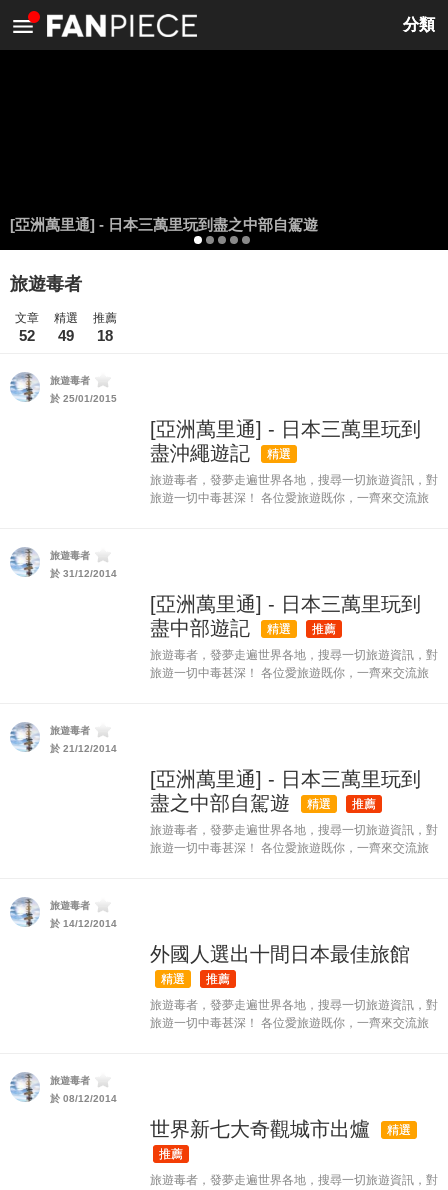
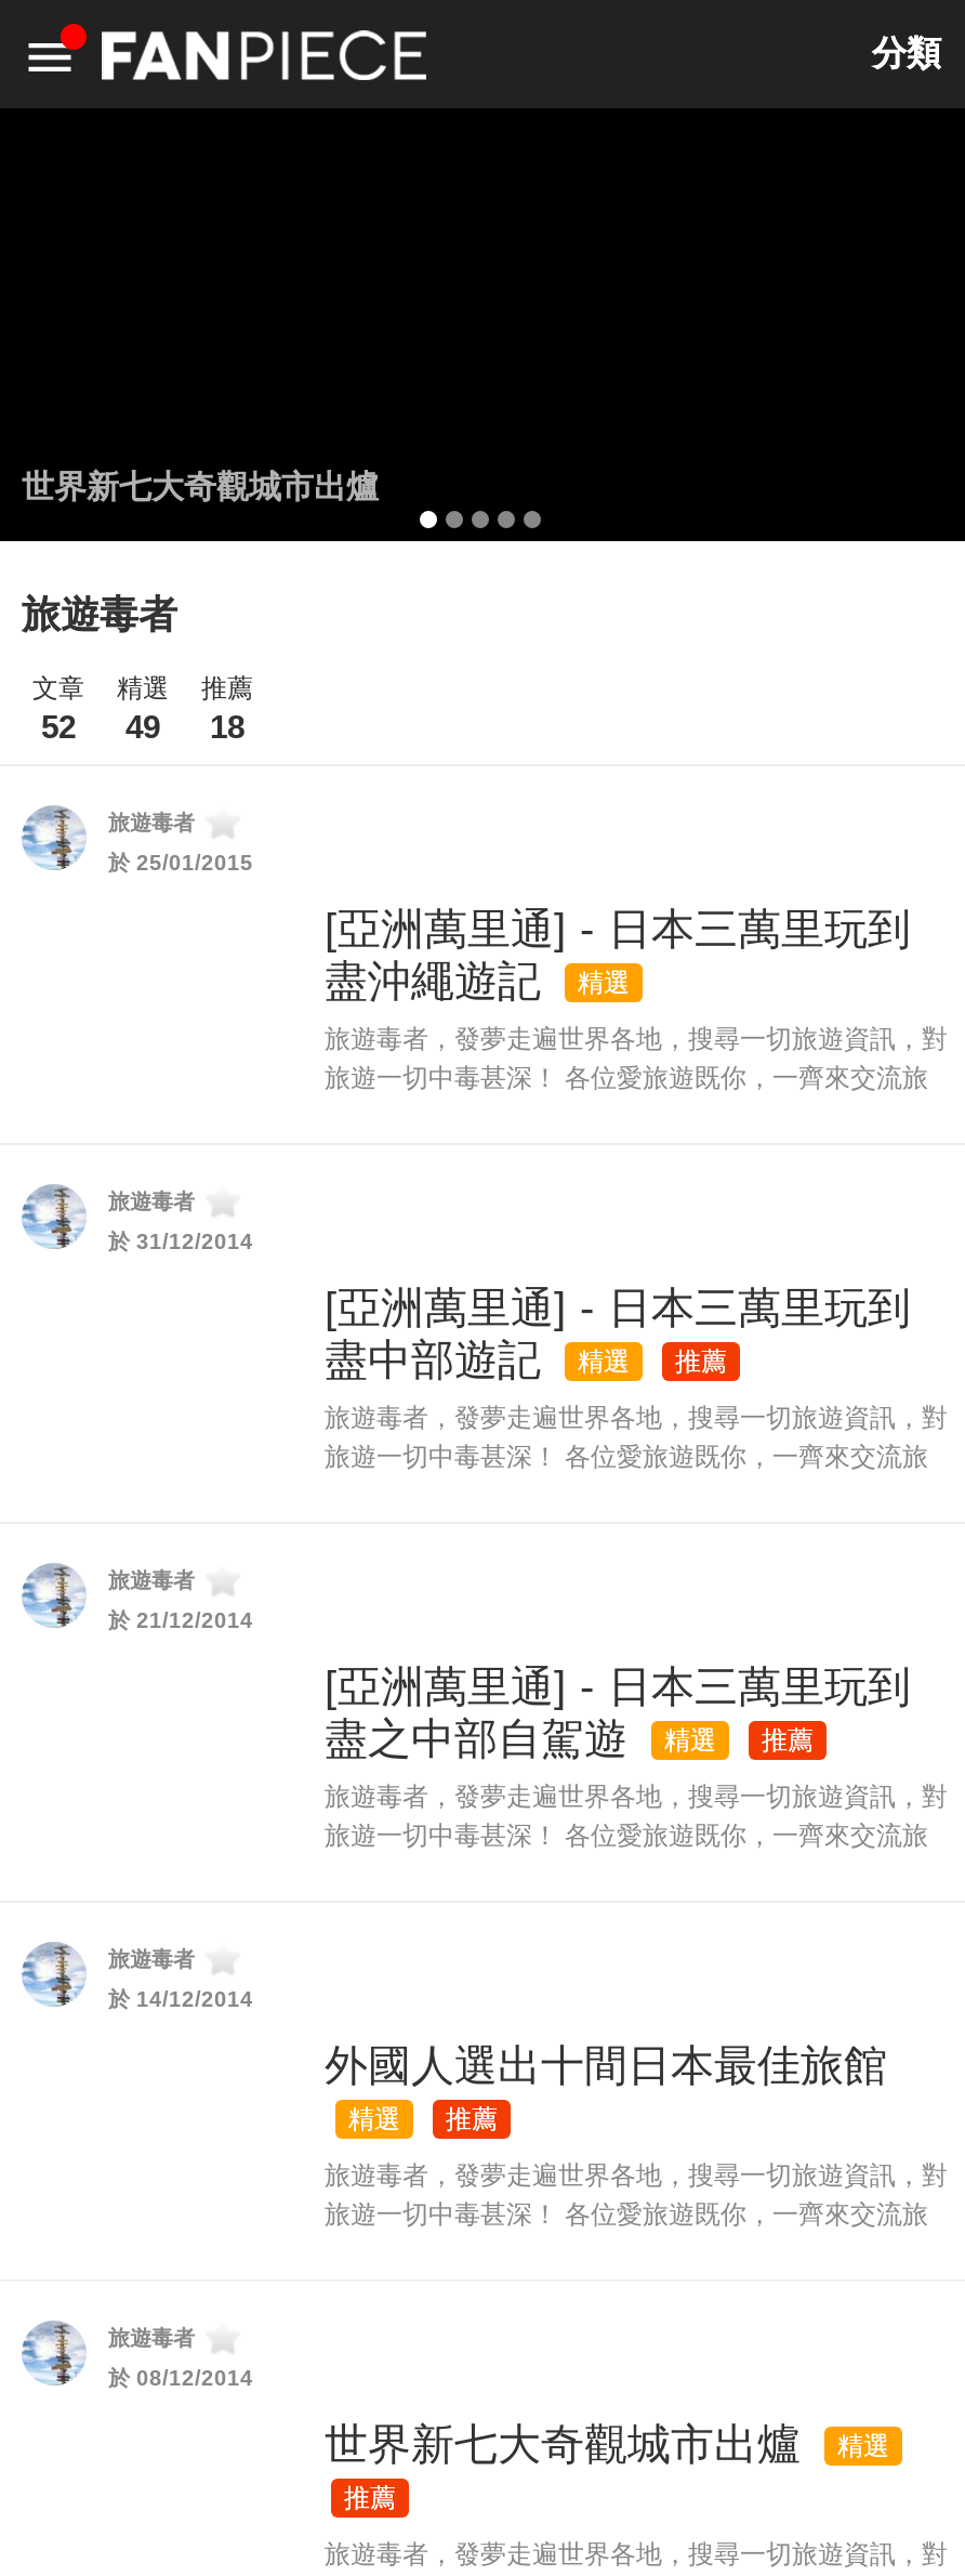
- [亞洲萬里通] - 日本三萬里玩到盡之中部自駕遊
+ 世界新七大奇觀城市出爐
